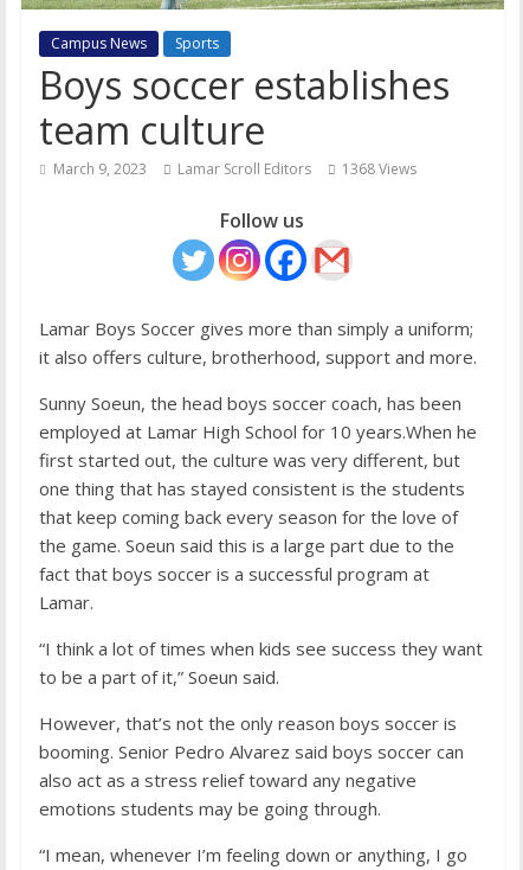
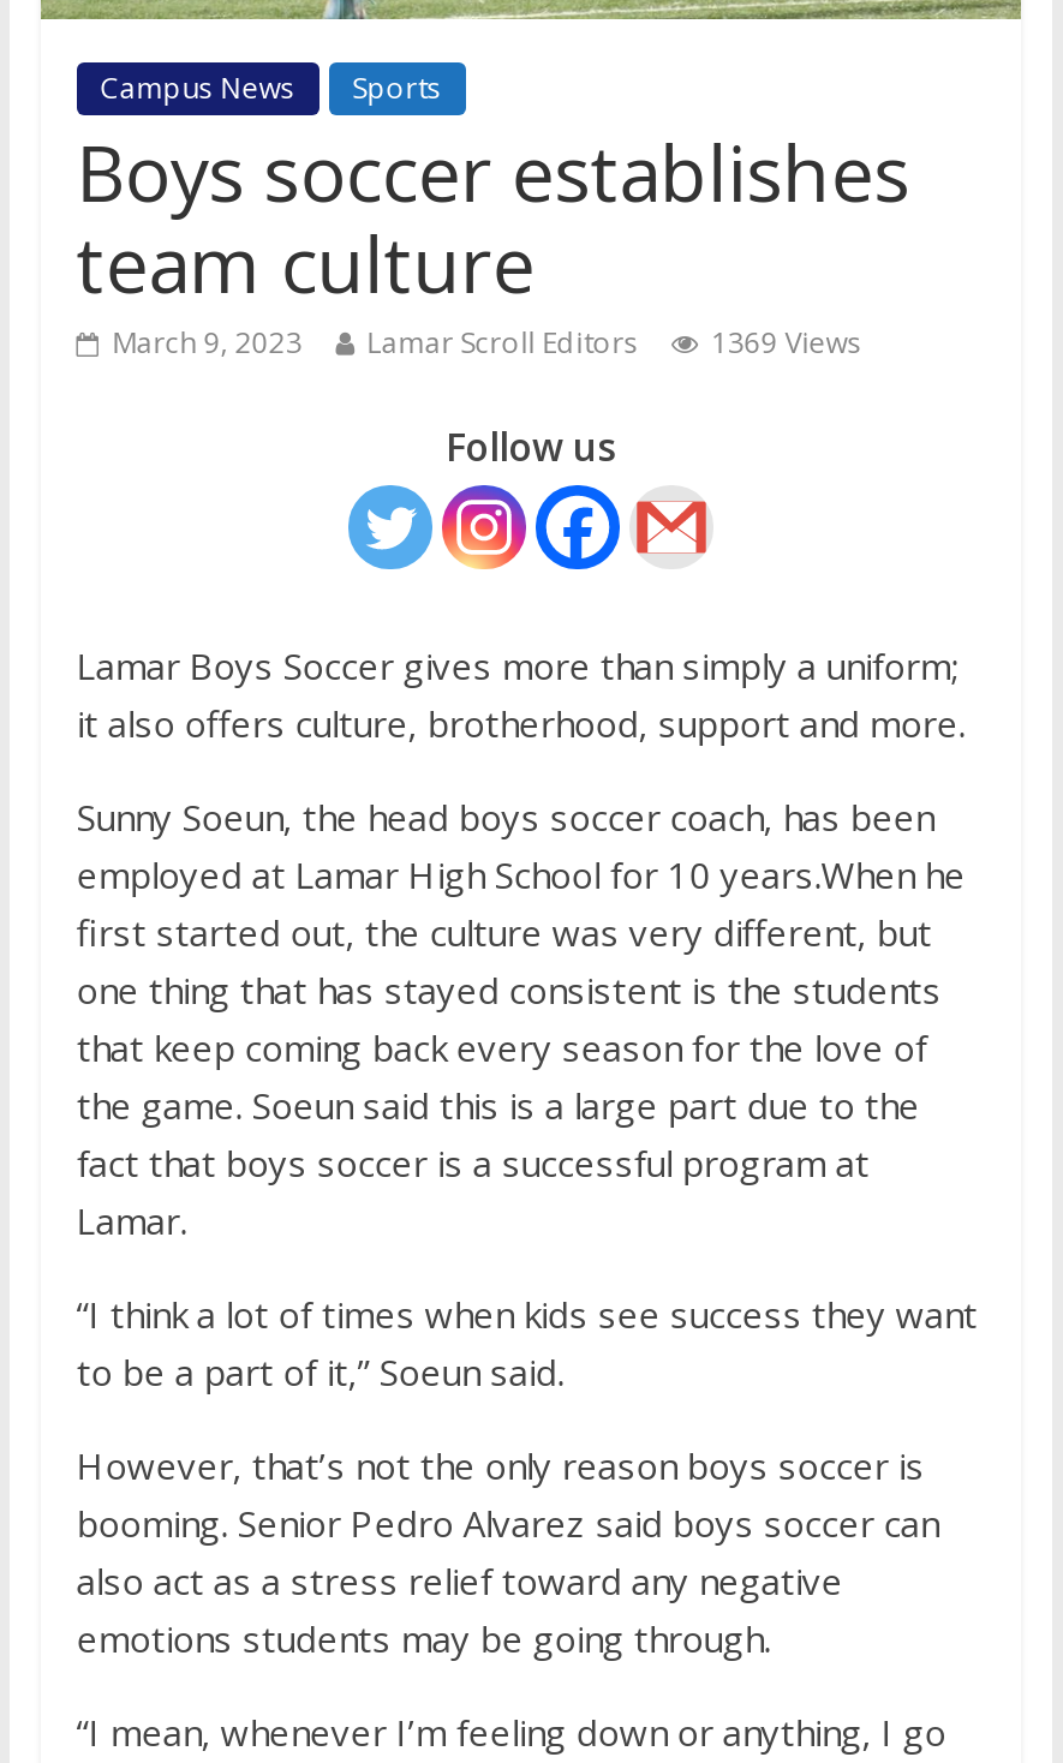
- March 9, 2023 Lamar Scroll Editors 1368 Views
+ March 9, 2023 Lamar Scroll Editors 1369 Views
